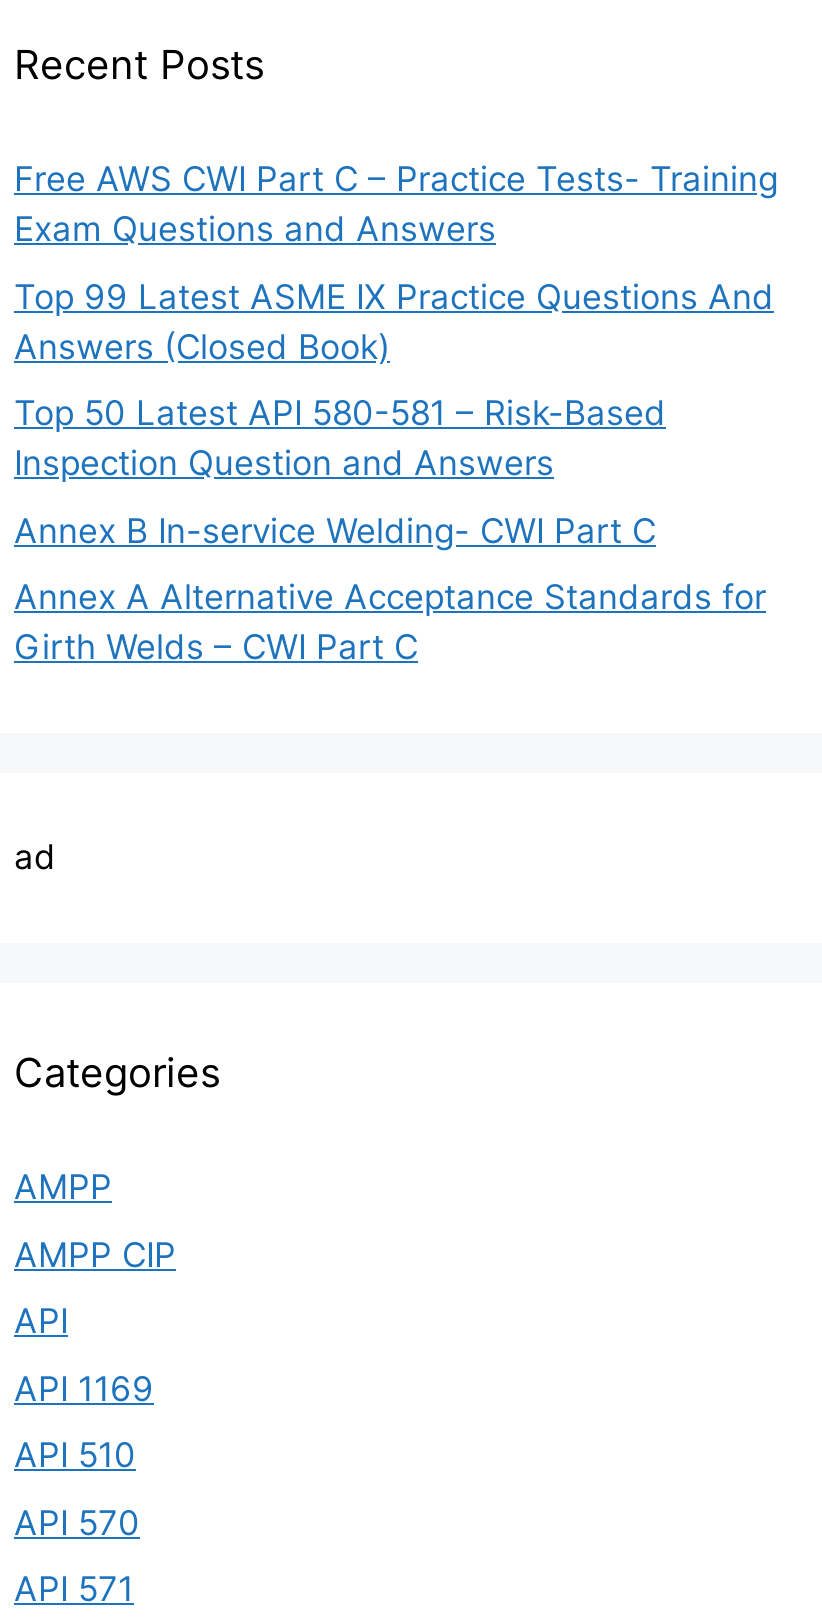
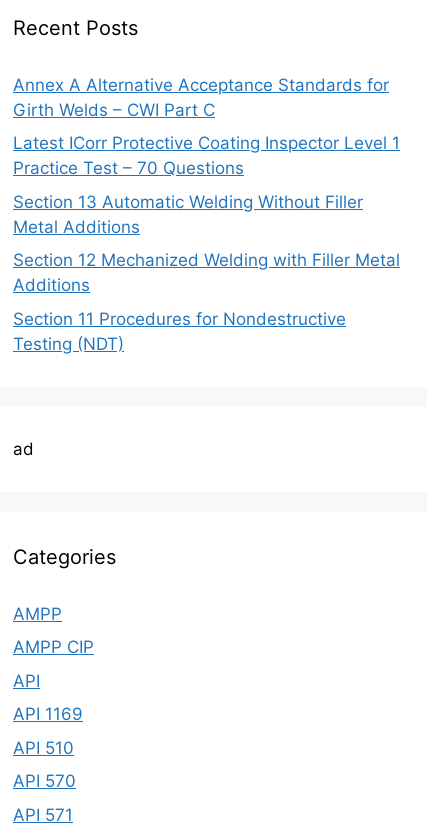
- Free AWS CWI Part C – Practice Tests- Training
- Exam Questions and Answers
- Top 99 Latest ASME IX Practice Questions And
- Answers (Closed Book)
- Top 50 Latest API 580-581 – Risk-Based
- Inspection Question and Answers
- Annex B In-service Welding- CWI Part C

moved up: Annex A Alternative Acceptance Standards for | Girth Welds – CWI Part C

+ Latest ICorr Protective Coating Inspector Level 1
+ Practice Test – 70 Questions
+ Section 13 Automatic Welding Without Filler
+ Metal Additions
+ Section 12 Mechanized Welding with Filler Metal
+ Additions
+ Section 11 Procedures for Nondestructive
+ Testing (NDT)
